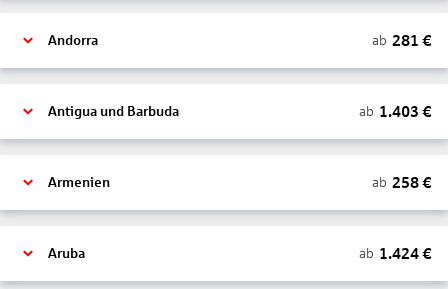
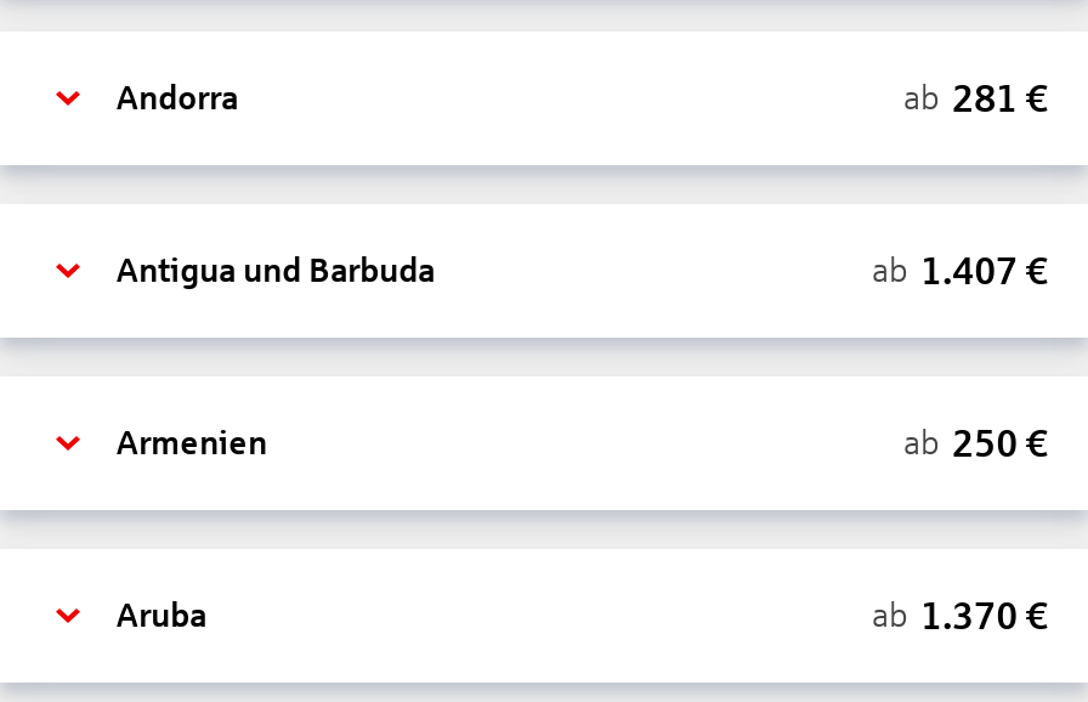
- ab 1.403 €
+ ab 1.407 €

- ab 258 €
+ ab 250 €

- ab 1.424 €
+ ab 1.370 €
